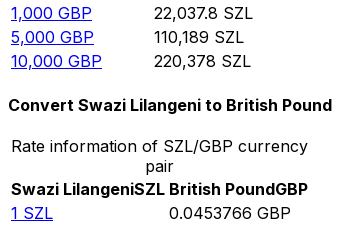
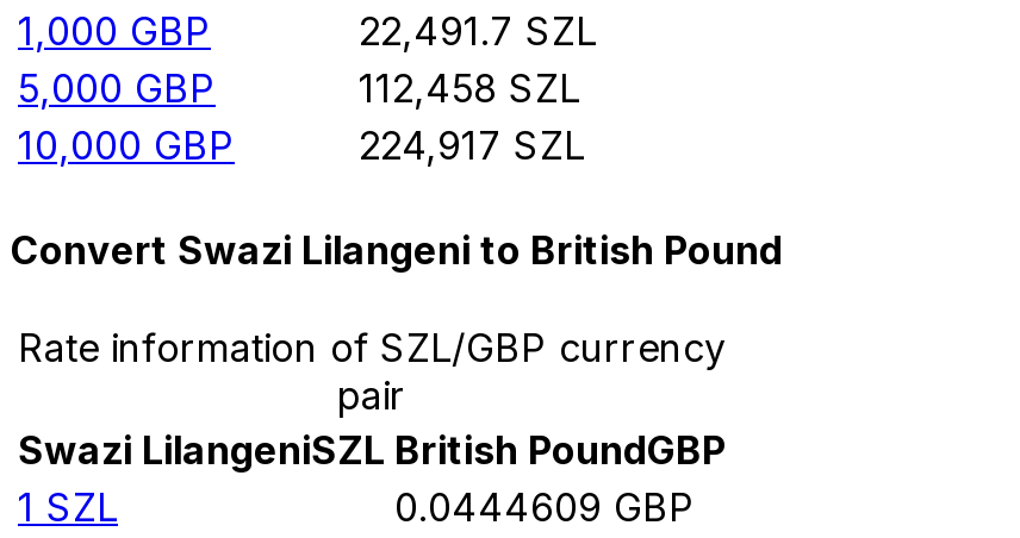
- 22,037.8 SZL
+ 22,491.7 SZL

- 110,189 SZL
+ 112,458 SZL

- 220,378 SZL
+ 224,917 SZL

- 0.0453766 GBP
+ 0.0444609 GBP
